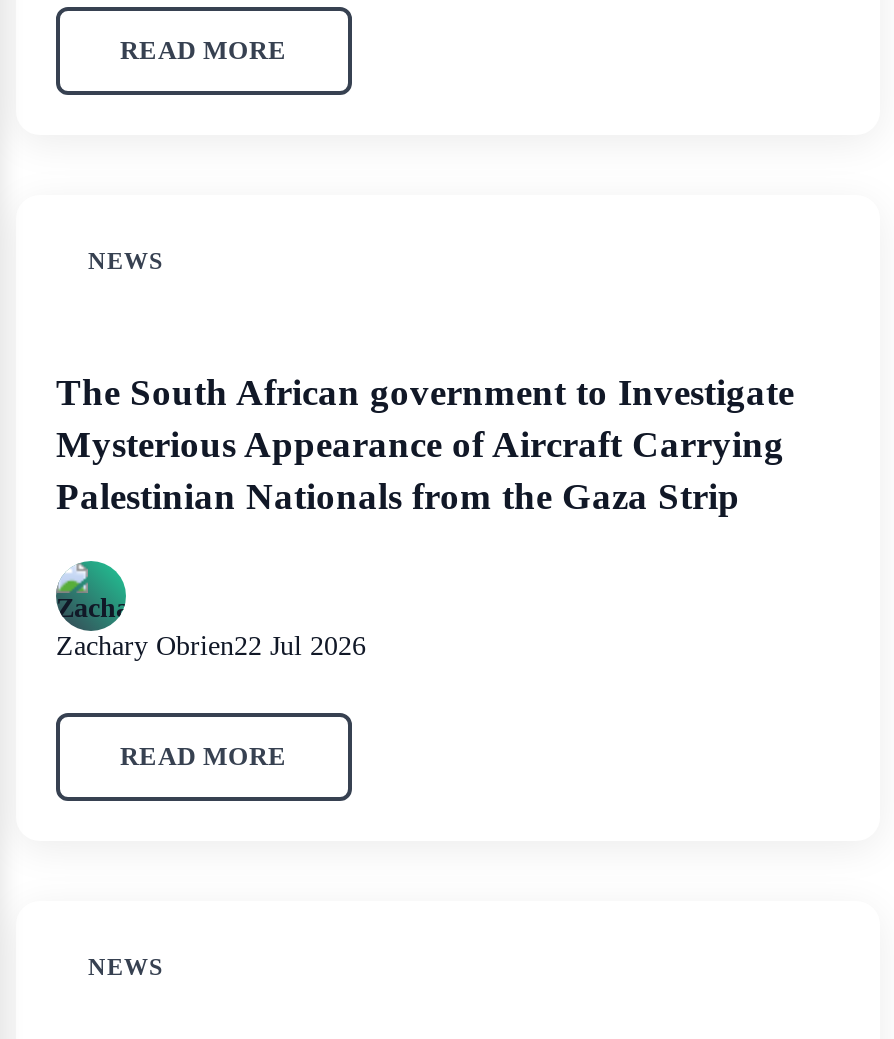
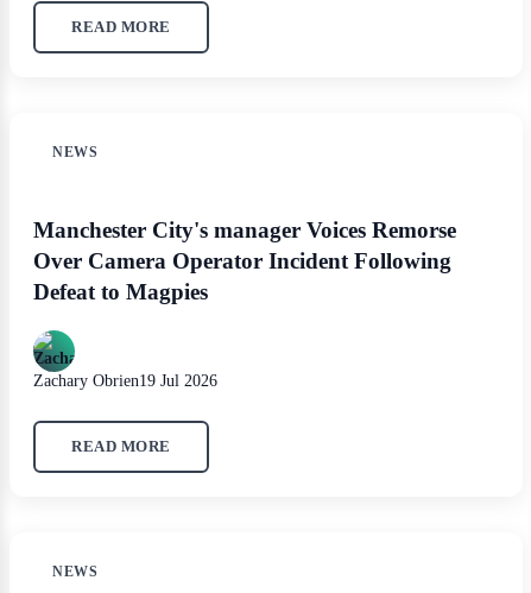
- The South African government to Investigate
- Mysterious Appearance of Aircraft Carrying
- Palestinian Nationals from the Gaza Strip
+ Manchester City's manager Voices Remorse
+ Over Camera Operator Incident Following
+ Defeat to Magpies

- Zachary Obrien22 Jul 2026
+ Zachary Obrien19 Jul 2026
